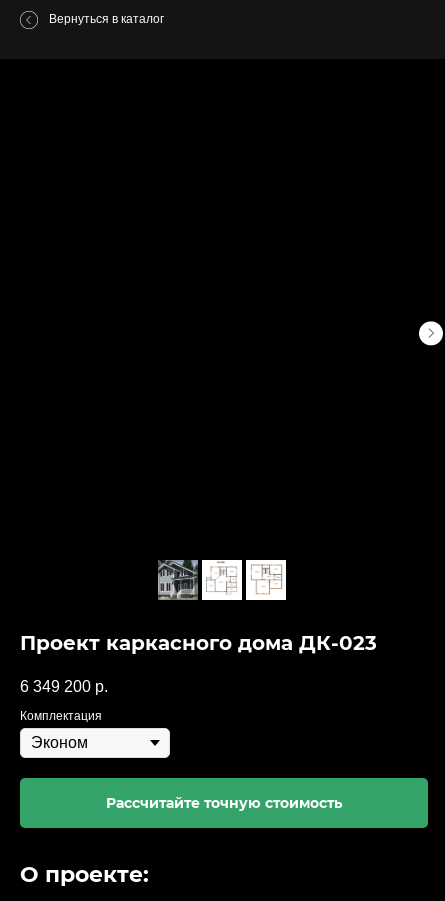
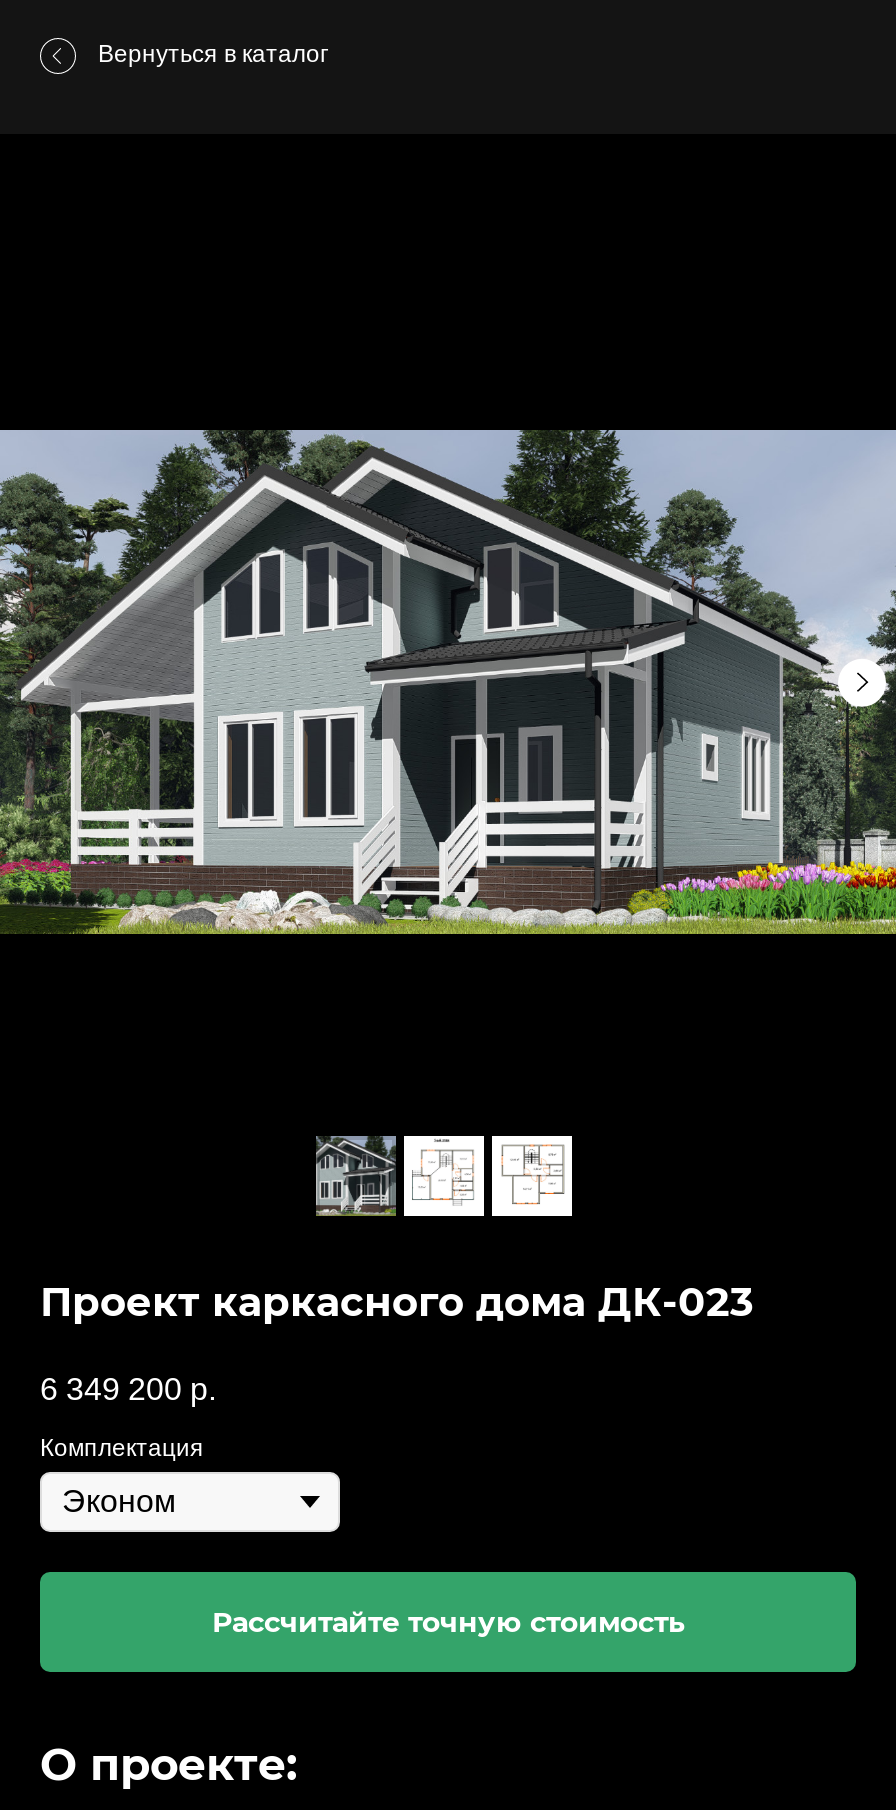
+ [image]
